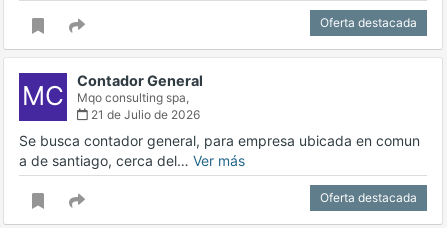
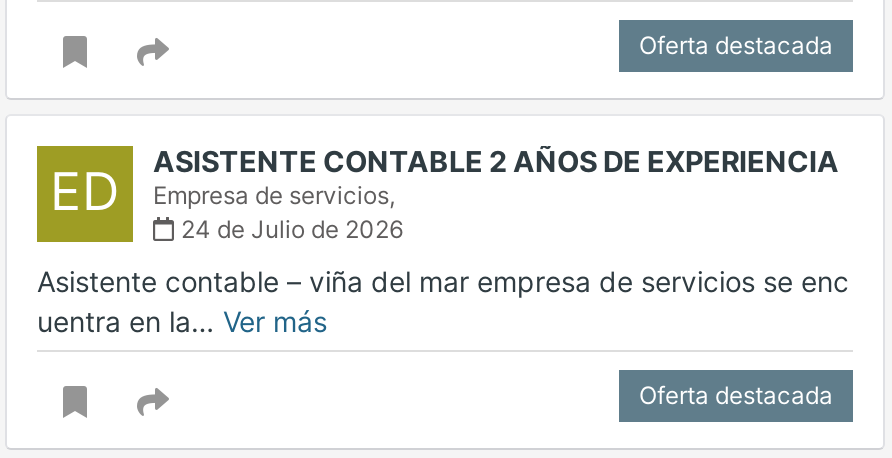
- MC
- Contador General
- Mqo consulting spa,
- 21 de Julio de 2026
+ ED
+ ASISTENTE CONTABLE 2 AÑOS DE EXPERIENCIA
+ Empresa de servicios,
+ 24 de Julio de 2026

- Se busca contador general, para empresa ubicada en comun
- a de santiago, cerca del… Ver más
+ Asistente contable – viña del mar empresa de servicios se enc
+ uentra en la… Ver más
